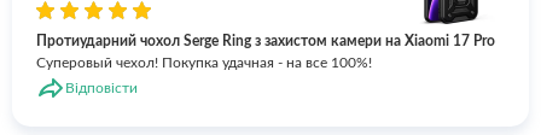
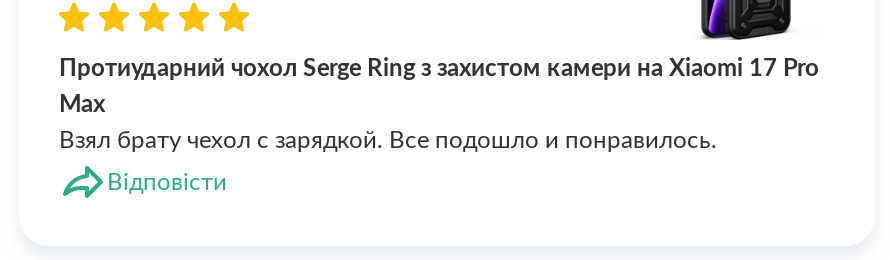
- Суперовый чехол! Покупка удачная - на все 100%!
+ Max
+ Взял брату чехол с зарядкой. Все подошло и понравилось.
